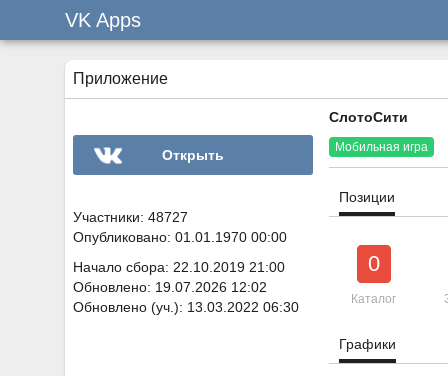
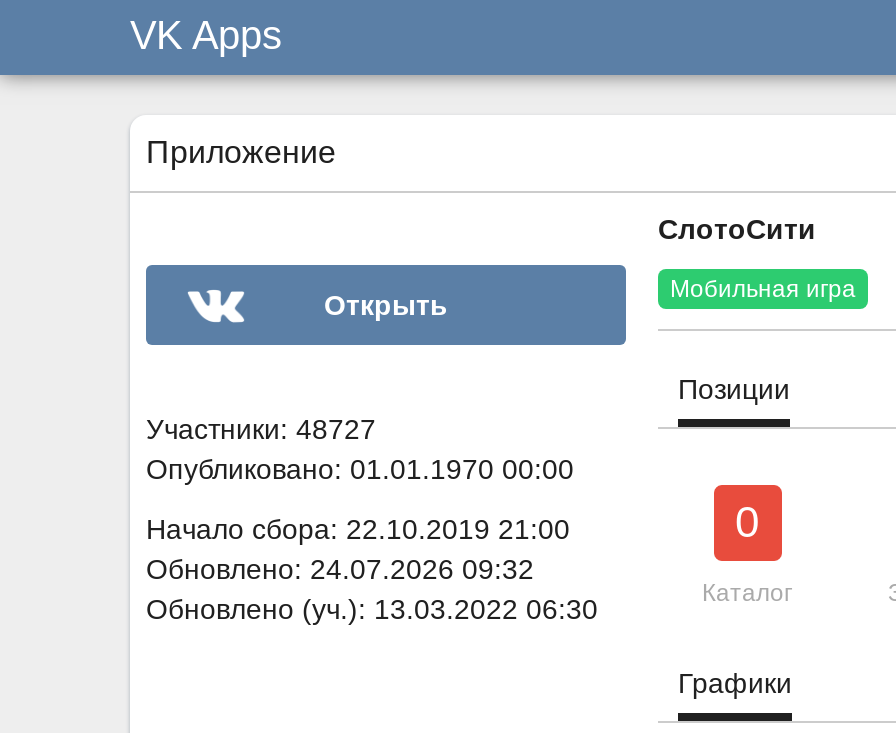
- Обновлено: 19.07.2026 12:02
+ Обновлено: 24.07.2026 09:32
